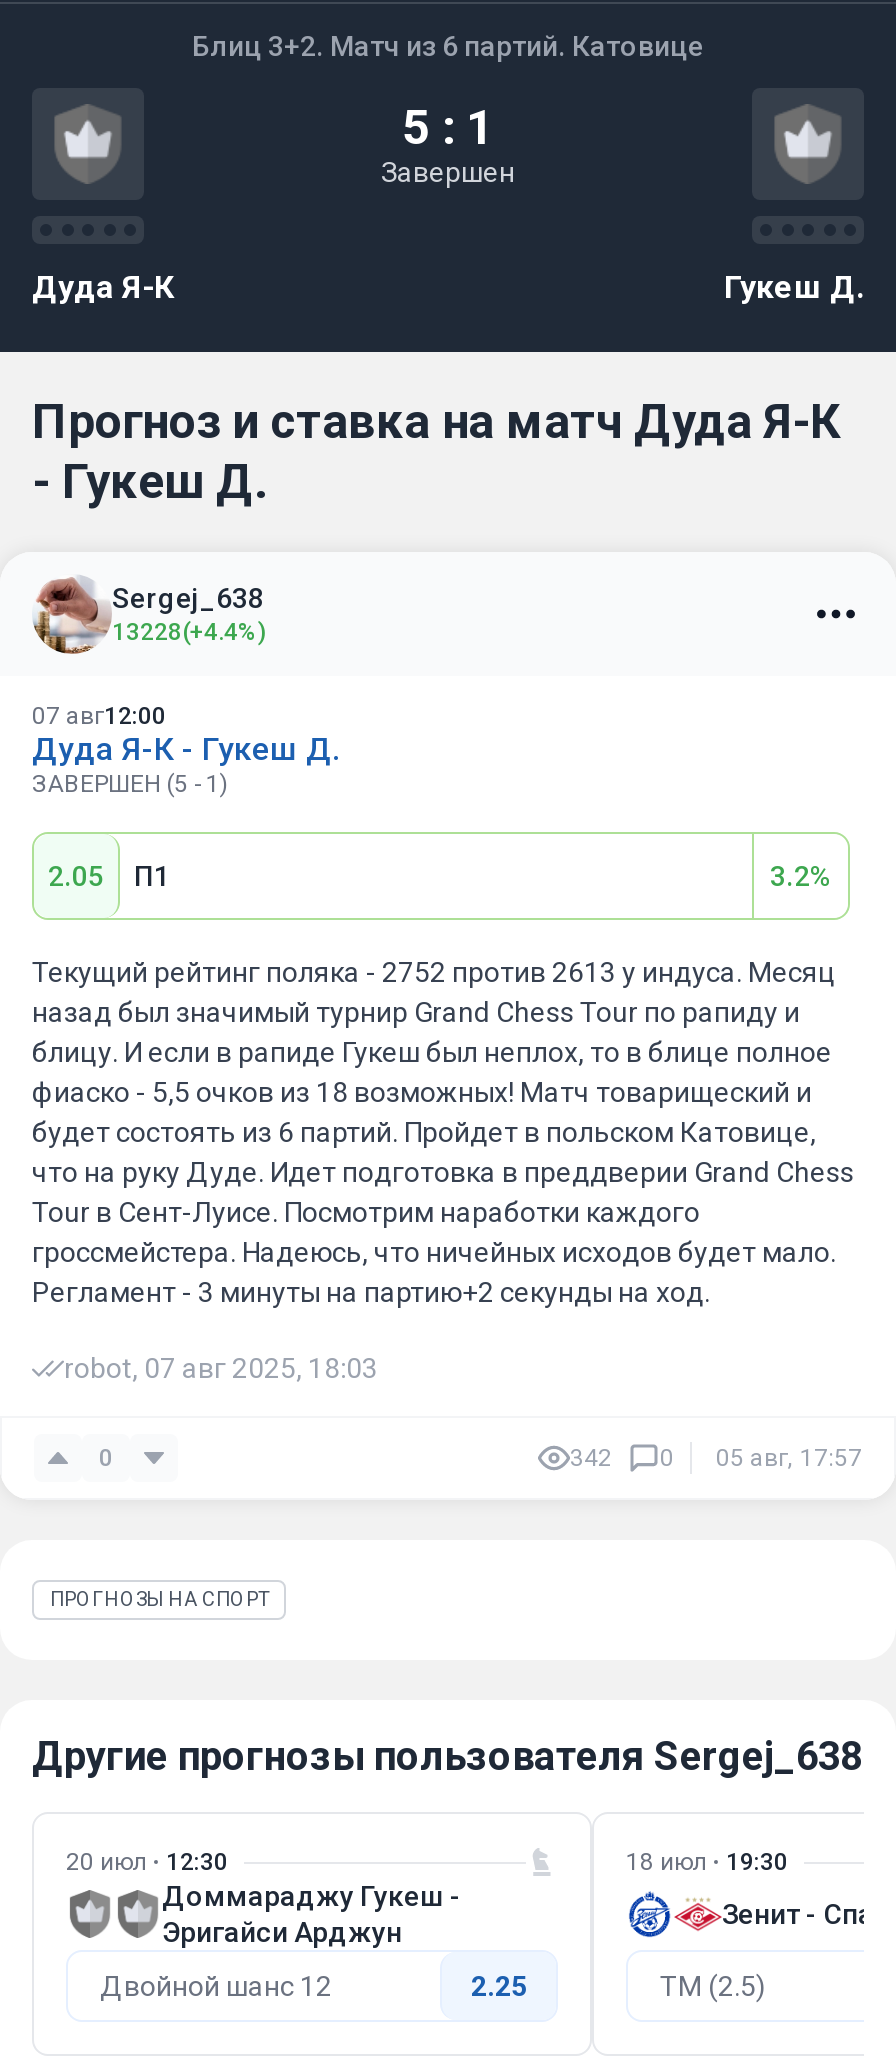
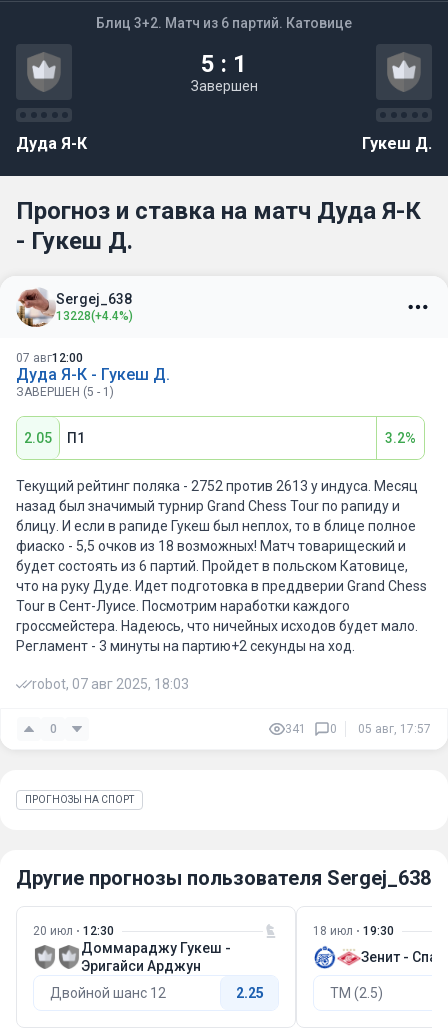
- 342 0 05 авг, 17:57
+ 341 0 05 авг, 17:57
